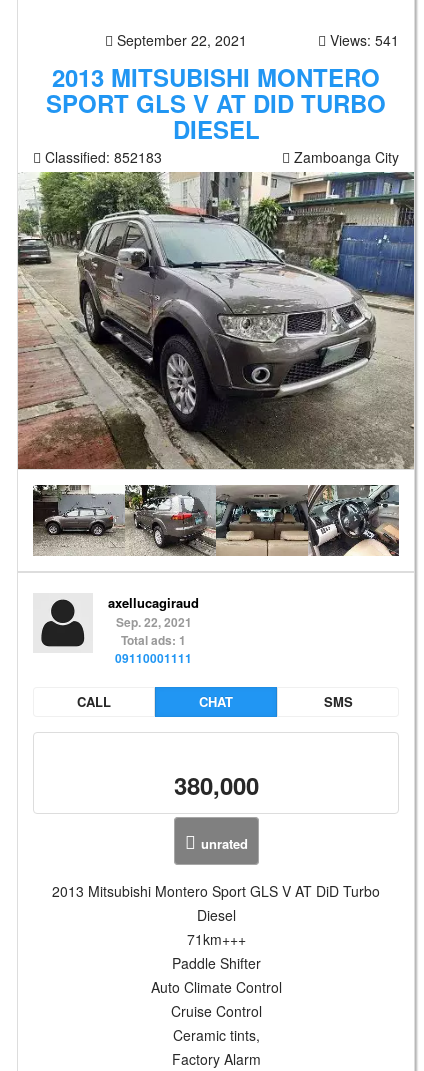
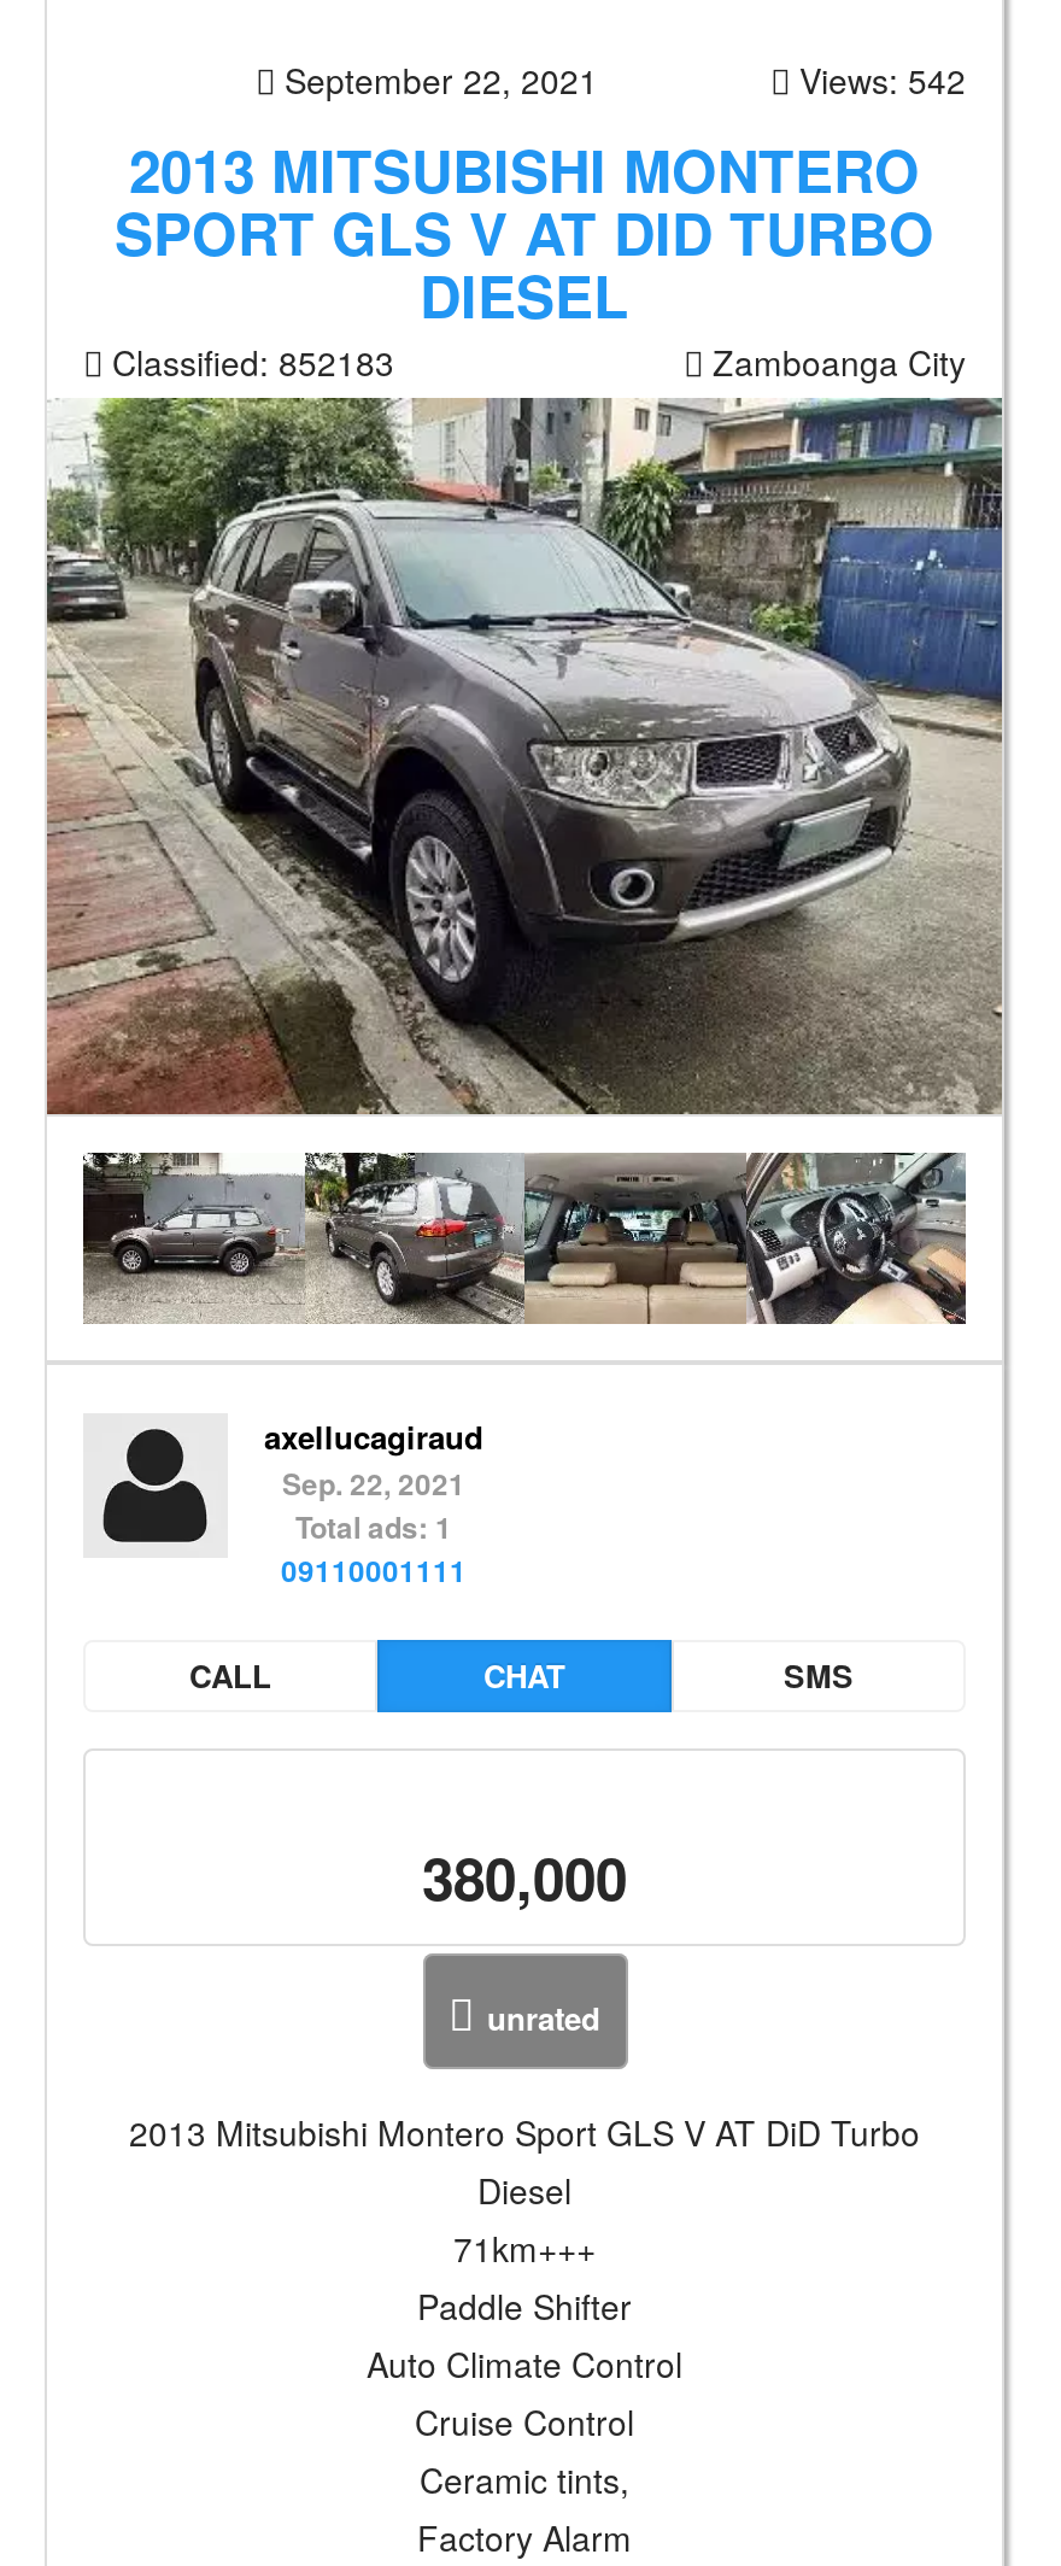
- Views: 541
+ Views: 542
